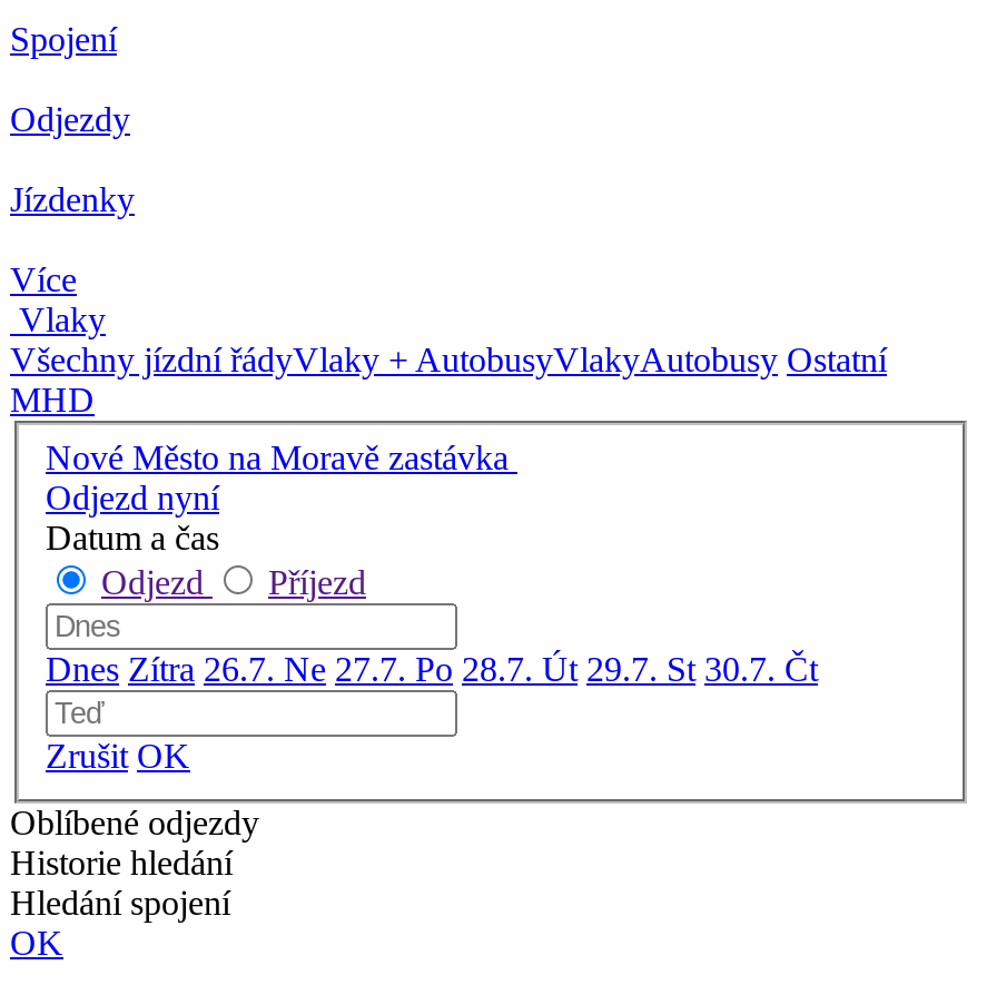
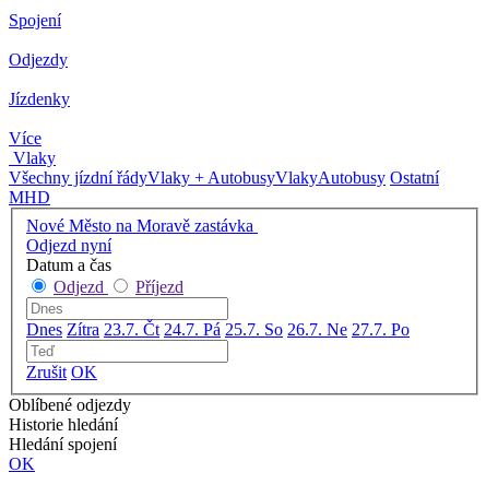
- Dnes Zítra 26.7. Ne 27.7. Po 28.7. Út 29.7. St 30.7. Čt
+ Dnes Zítra 23.7. Čt 24.7. Pá 25.7. So 26.7. Ne 27.7. Po
